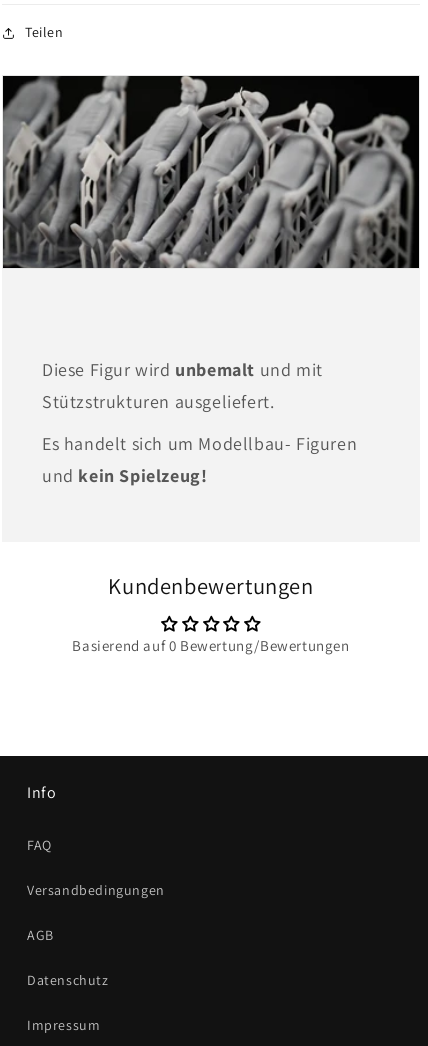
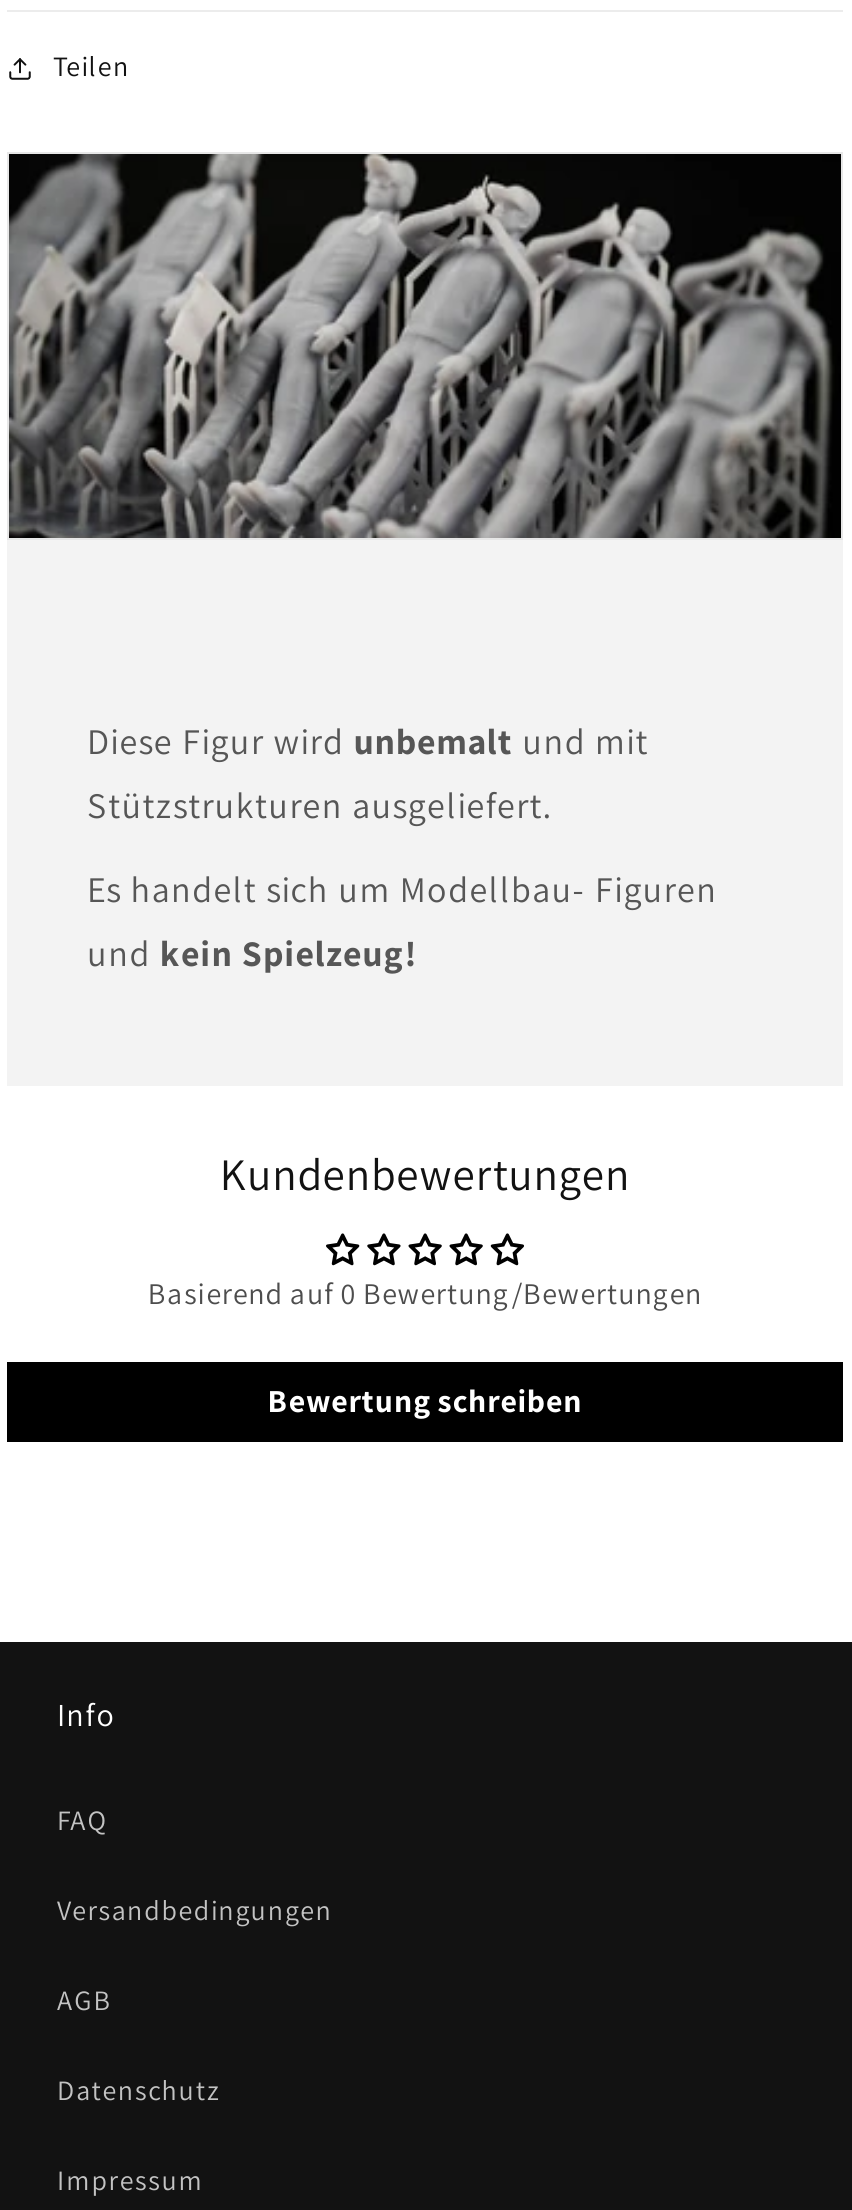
+ Bewertung schreiben
